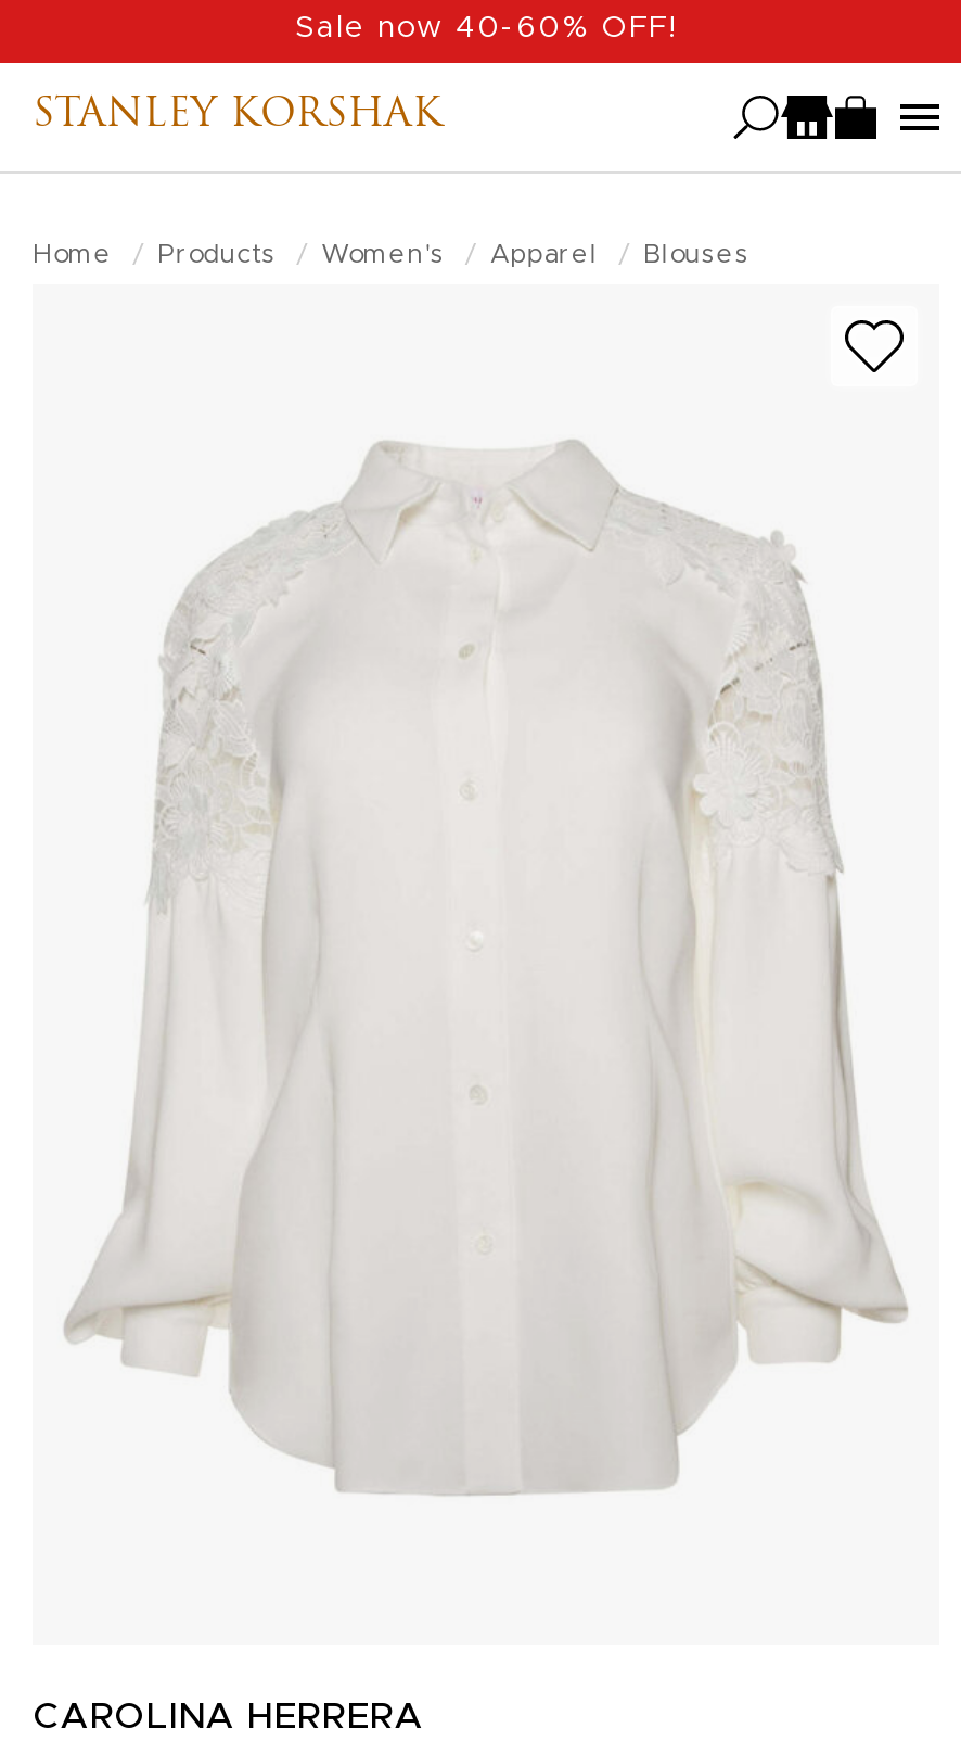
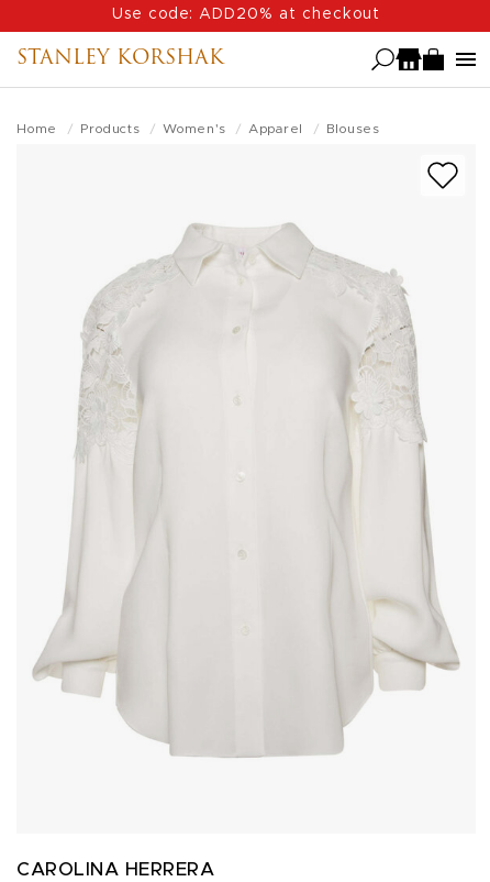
- Sale now 40-60% OFF!
+ Use code: ADD20% at checkout
